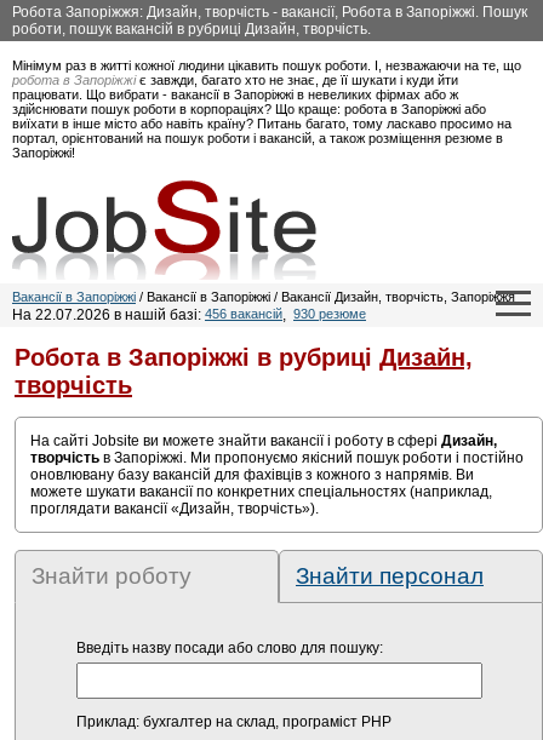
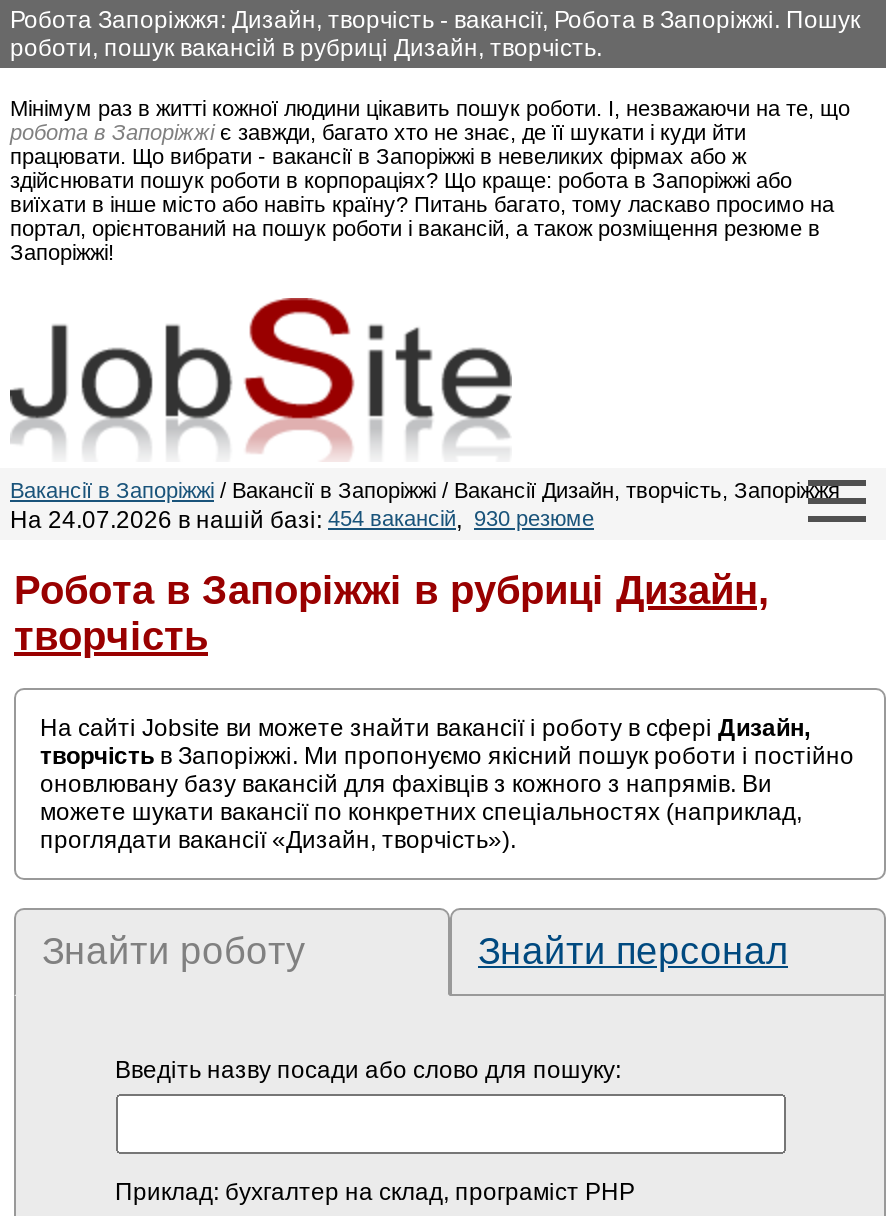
- На 22.07.2026 в нашій базі: 456 вакансій, 930 резюме
+ На 24.07.2026 в нашій базі: 454 вакансій, 930 резюме
